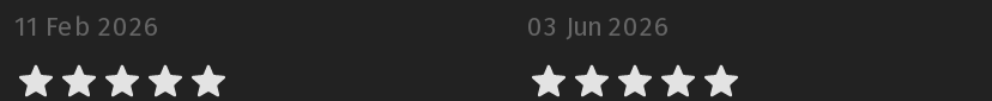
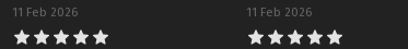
- 03 Jun 2026
+ 11 Feb 2026
